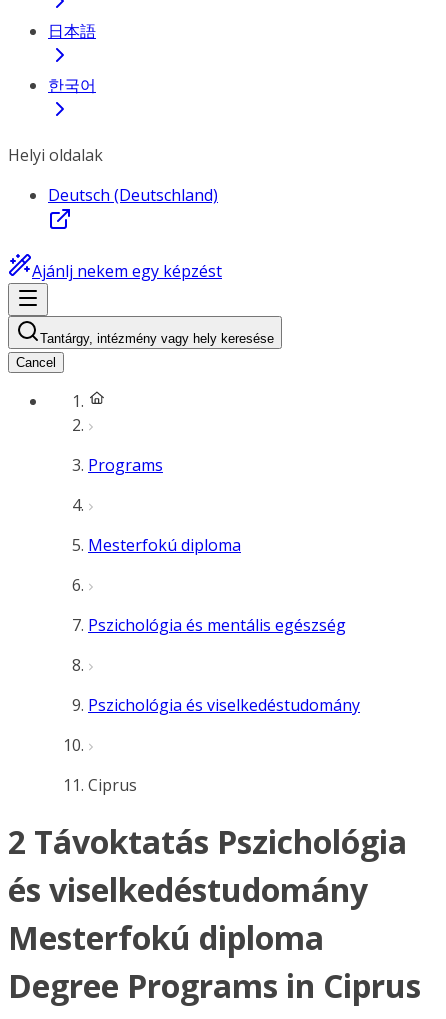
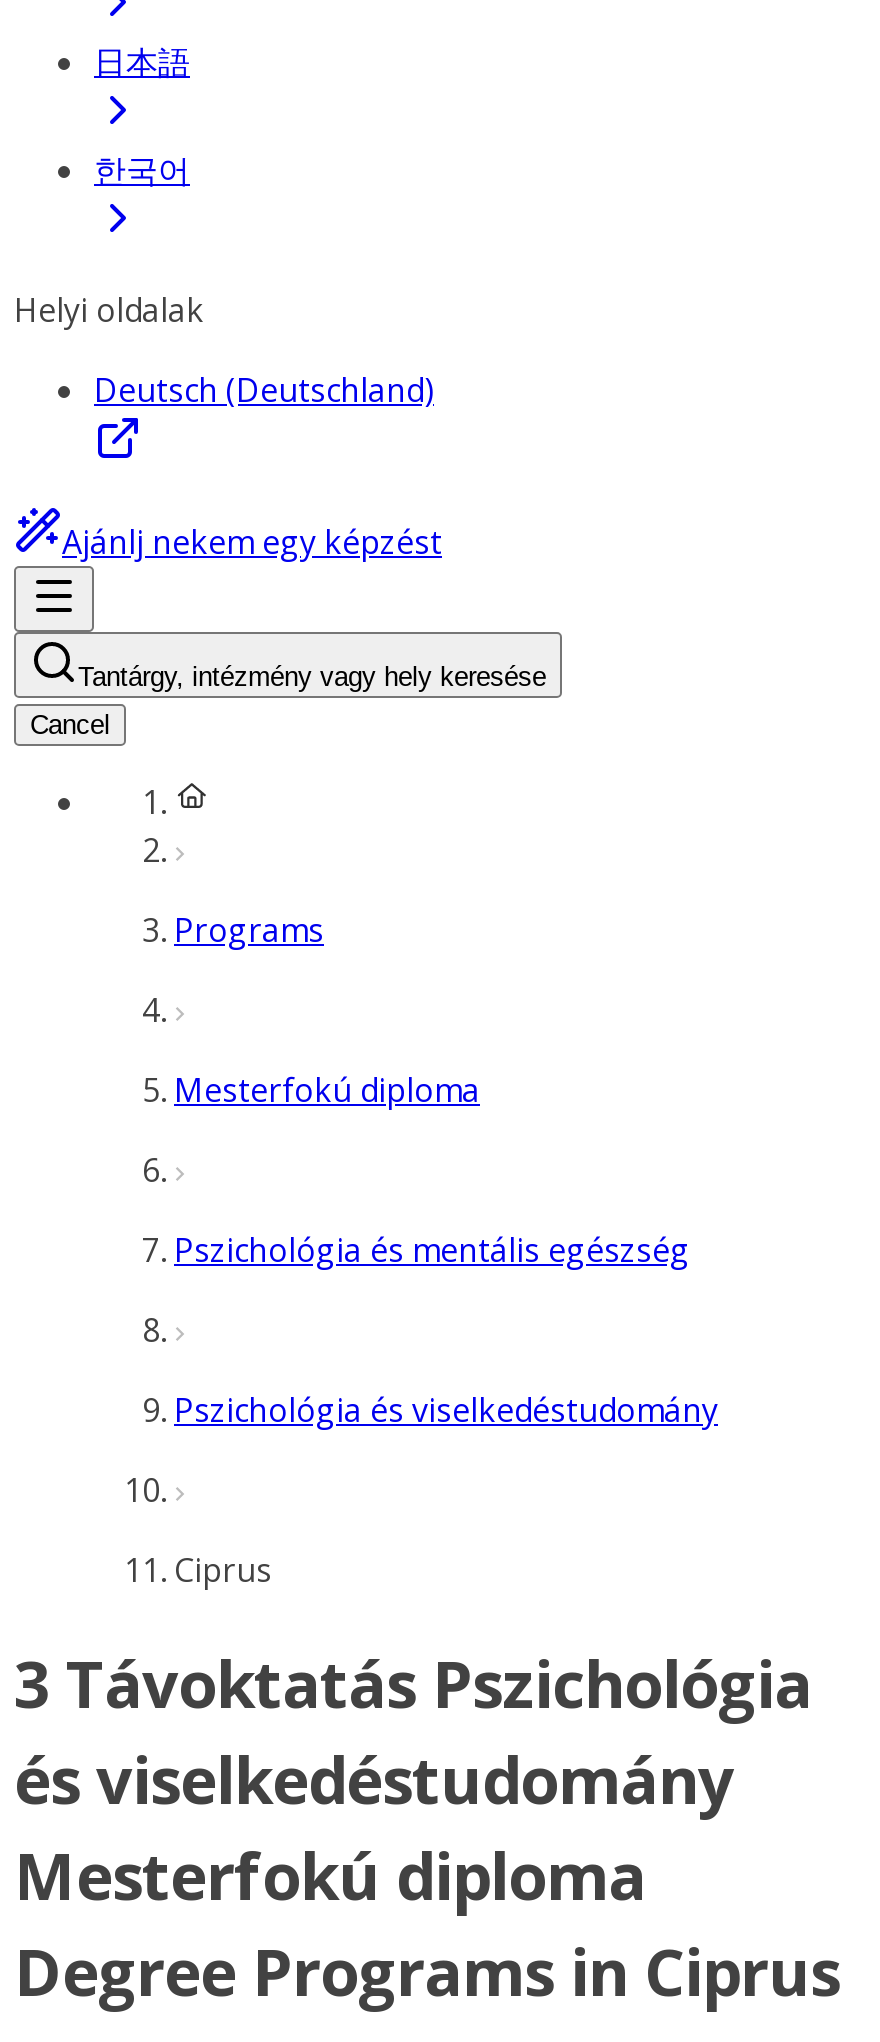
- 2 Távoktatás Pszichológia
+ 3 Távoktatás Pszichológia
